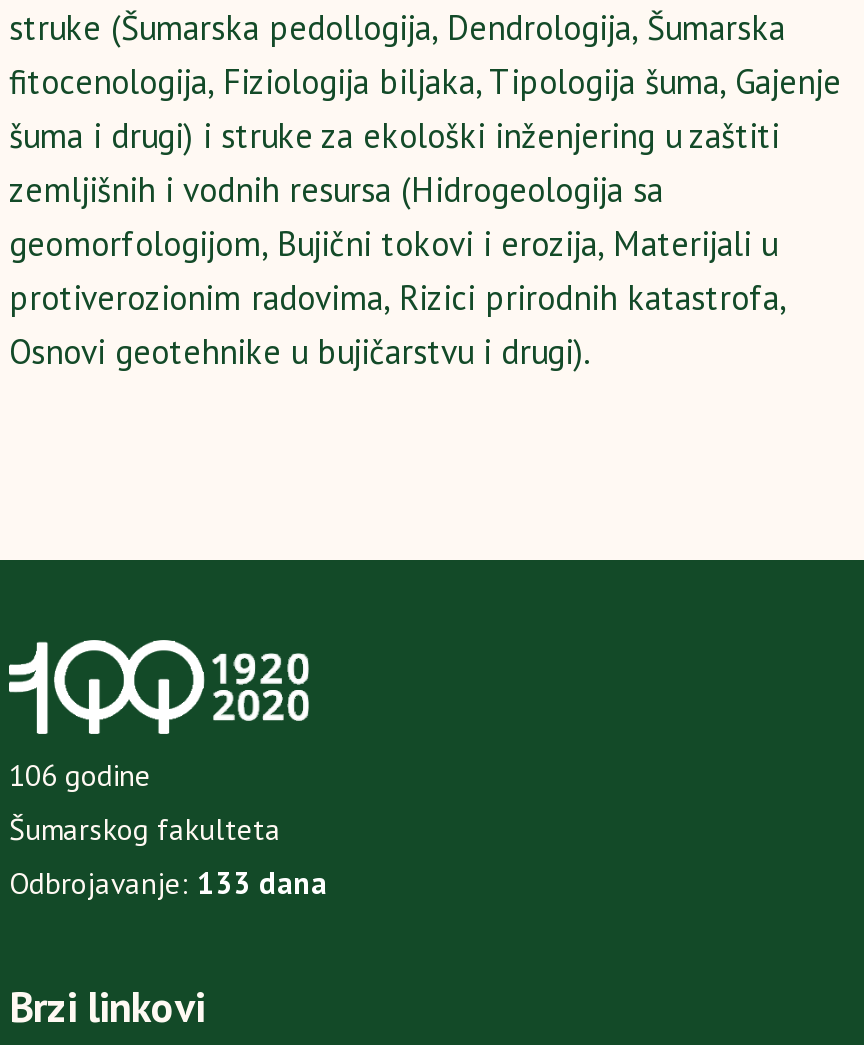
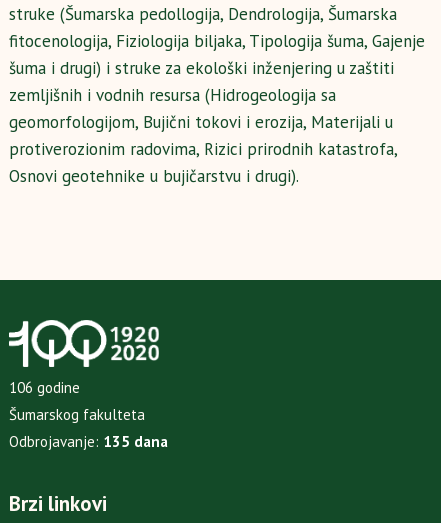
- Odbrojavanje: 133 dana
+ Odbrojavanje: 135 dana
